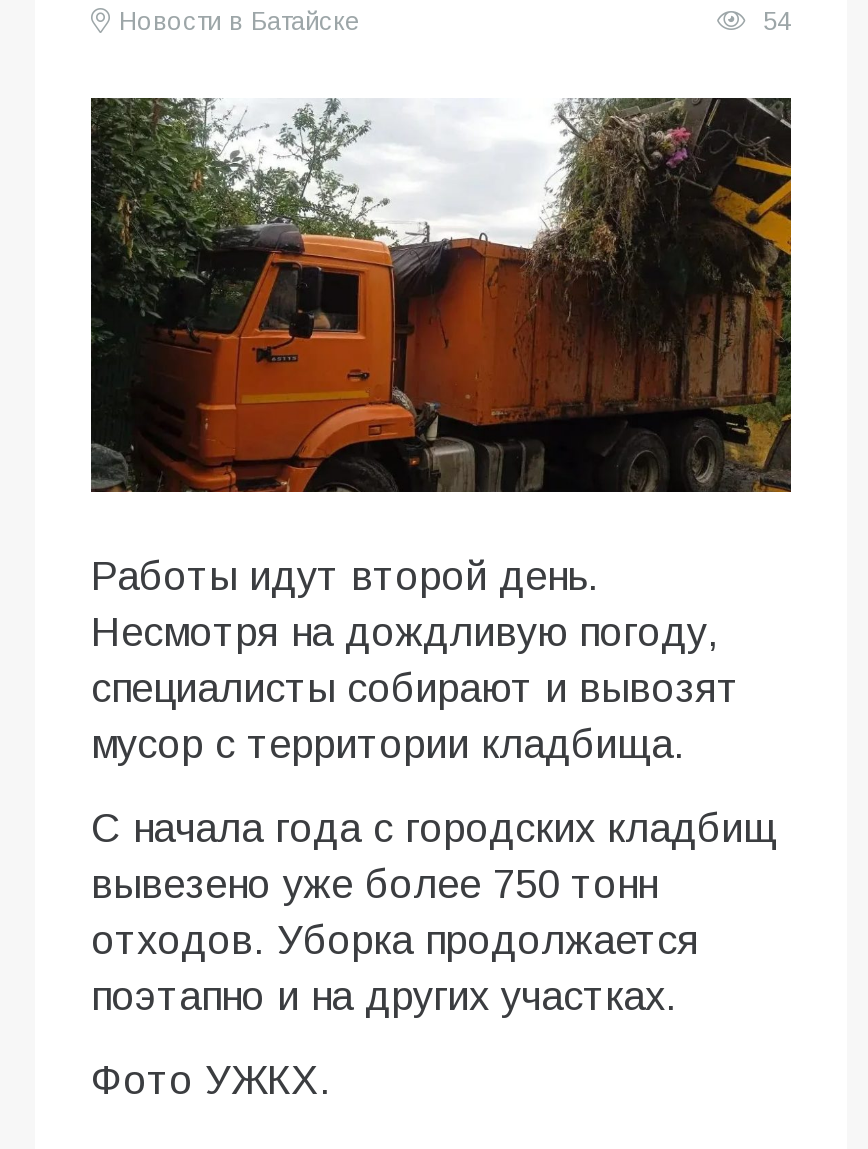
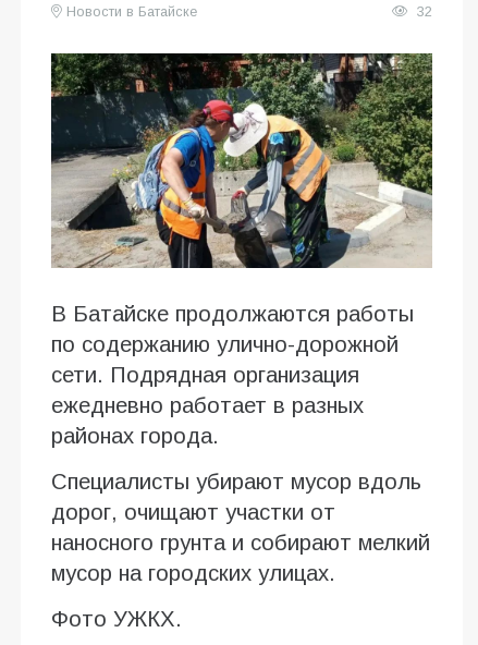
- 54
+ 32

- [image]
- Работы идут второй день.
- Несмотря на дождливую погоду,
- специалисты собирают и вывозят
- мусор с территории кладбища.
+ [image]
+ В Батайске продолжаются работы
+ по содержанию улично-дорожной
+ сети. Подрядная организация
+ ежедневно работает в разных
+ районах города.

- С начала года с городских кладбищ
- вывезено уже более 750 тонн
- отходов. Уборка продолжается
- поэтапно и на других участках.
+ Специалисты убирают мусор вдоль
+ дорог, очищают участки от
+ наносного грунта и собирают мелкий
+ мусор на городских улицах.
